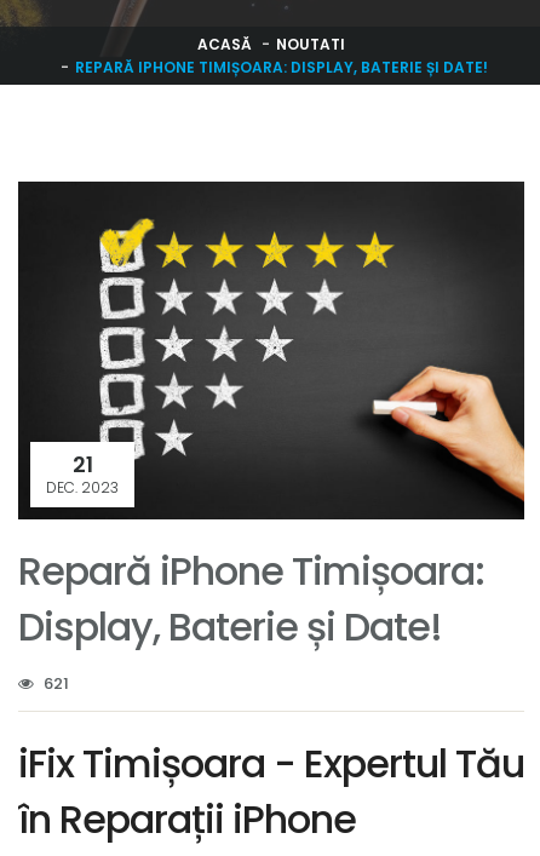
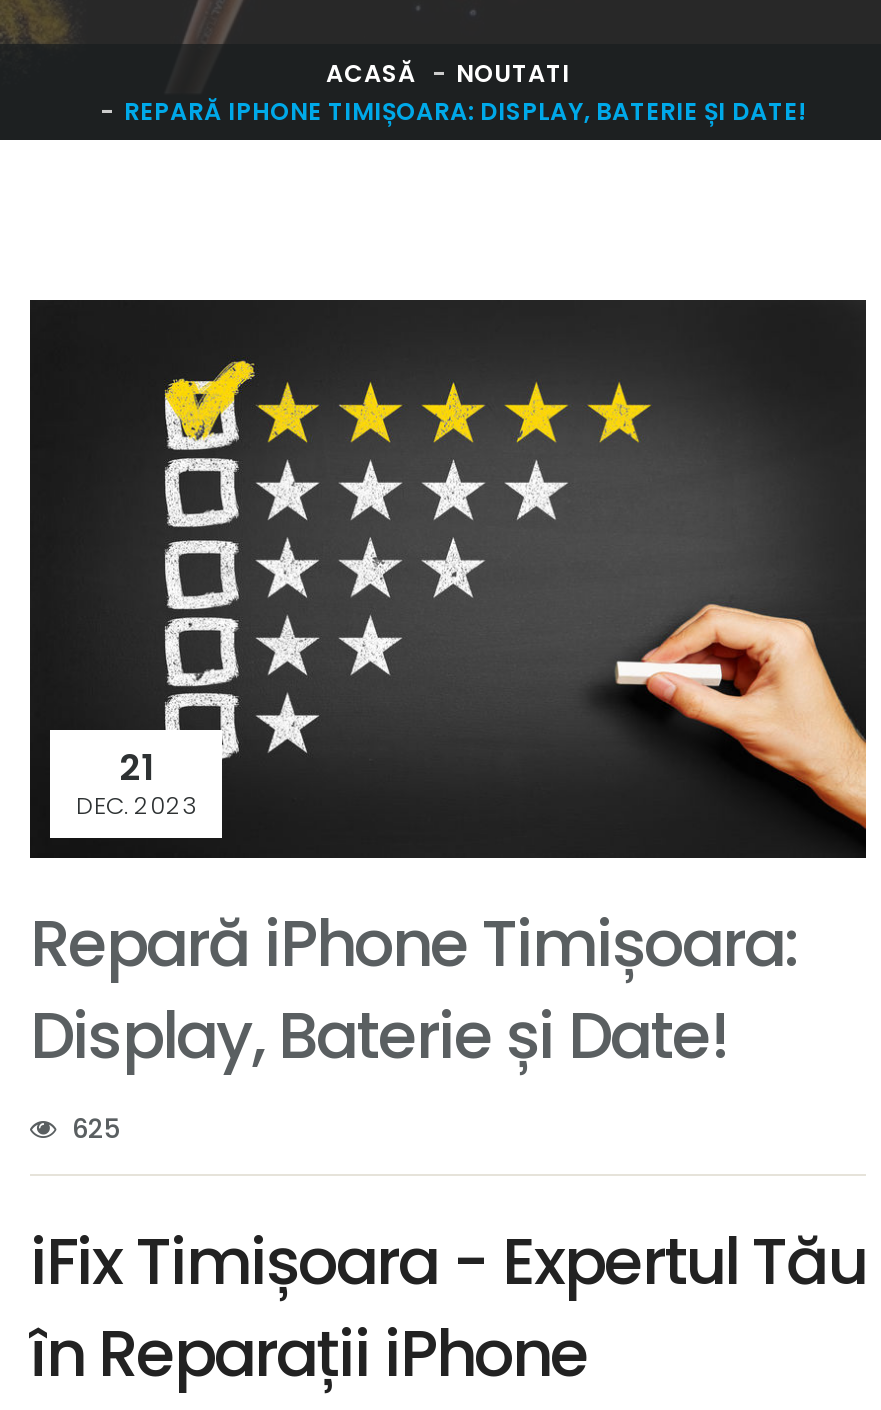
- 621
+ 625
